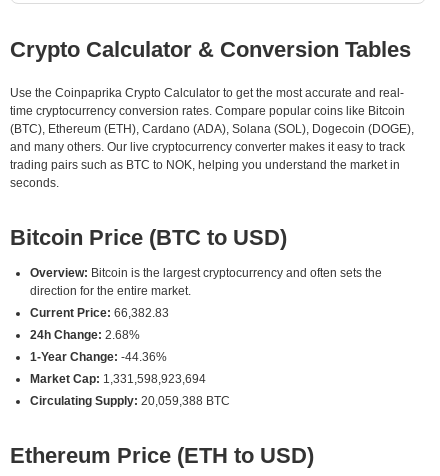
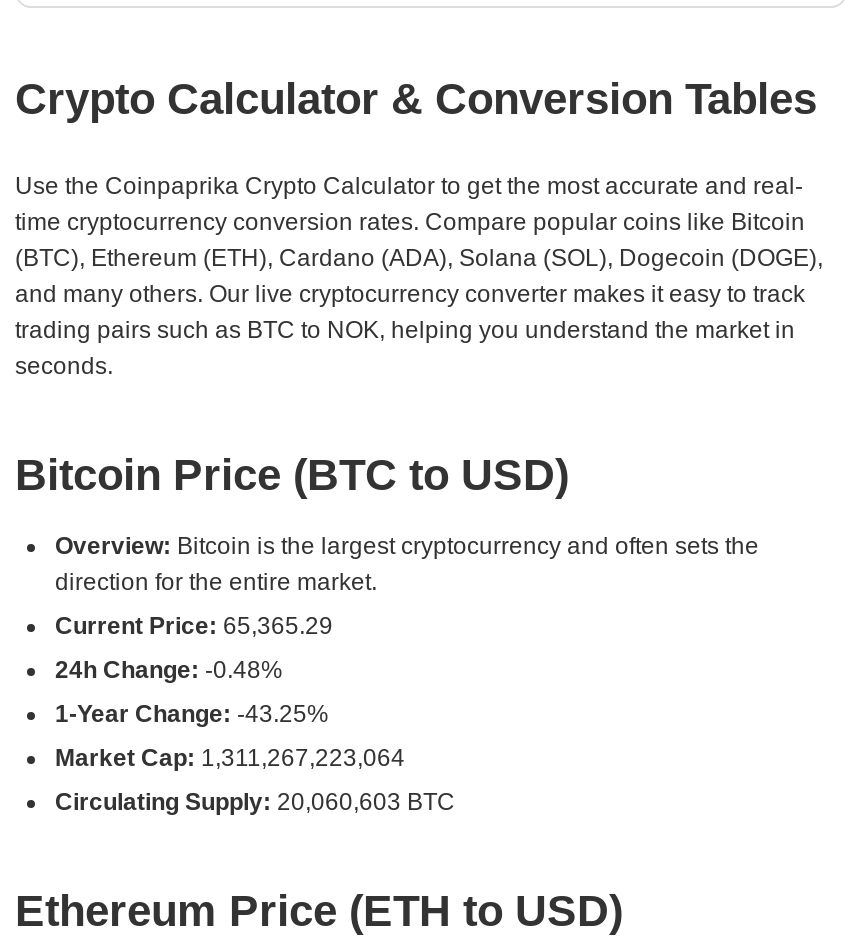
- Current Price: 66,382.83
+ Current Price: 65,365.29

- 24h Change: 2.68%
+ 24h Change: -0.48%

- 1-Year Change: -44.36%
+ 1-Year Change: -43.25%

- Market Cap: 1,331,598,923,694
+ Market Cap: 1,311,267,223,064

- Circulating Supply: 20,059,388 BTC
+ Circulating Supply: 20,060,603 BTC
